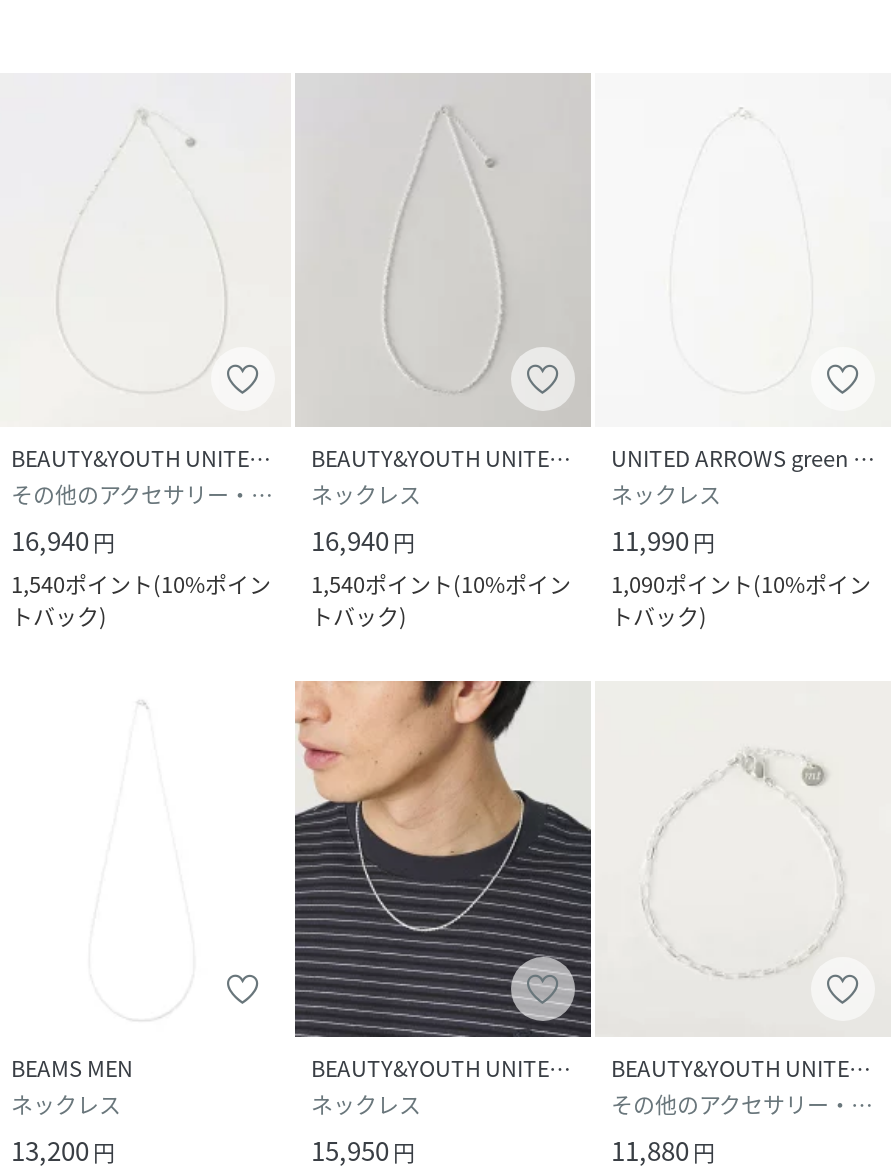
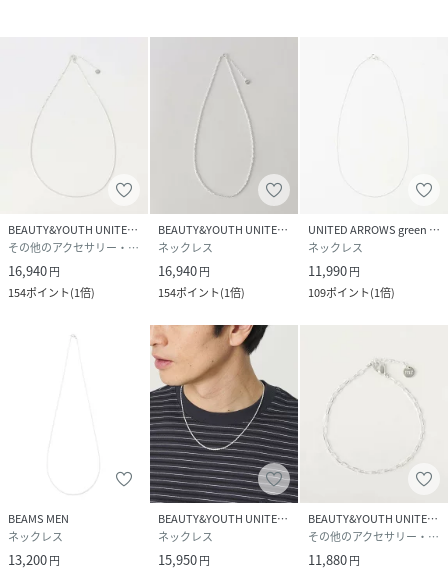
- 1,540ポイント(10%ポイン
- トバック)
+ 154ポイント(1倍)

- 1,540ポイント(10%ポイン
- トバック)
+ 154ポイント(1倍)

- 1,090ポイント(10%ポイン
- トバック)
+ 109ポイント(1倍)
